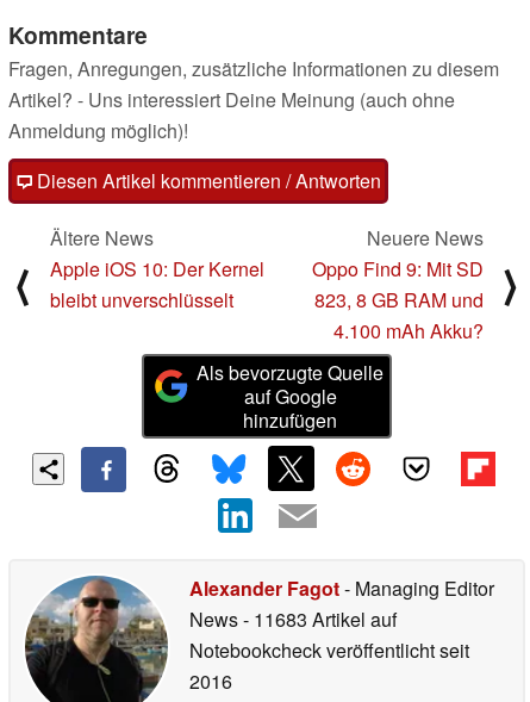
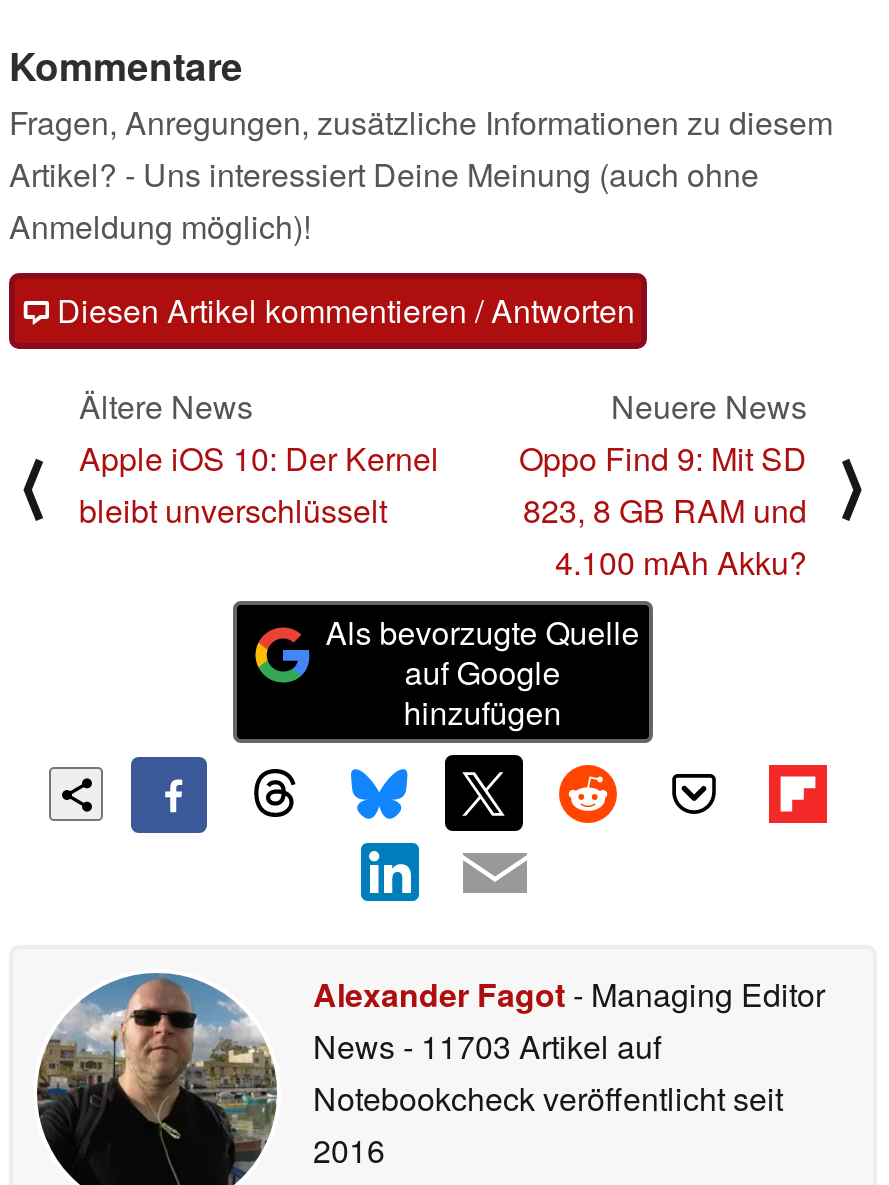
- News - 11683 Artikel auf
+ News - 11703 Artikel auf
